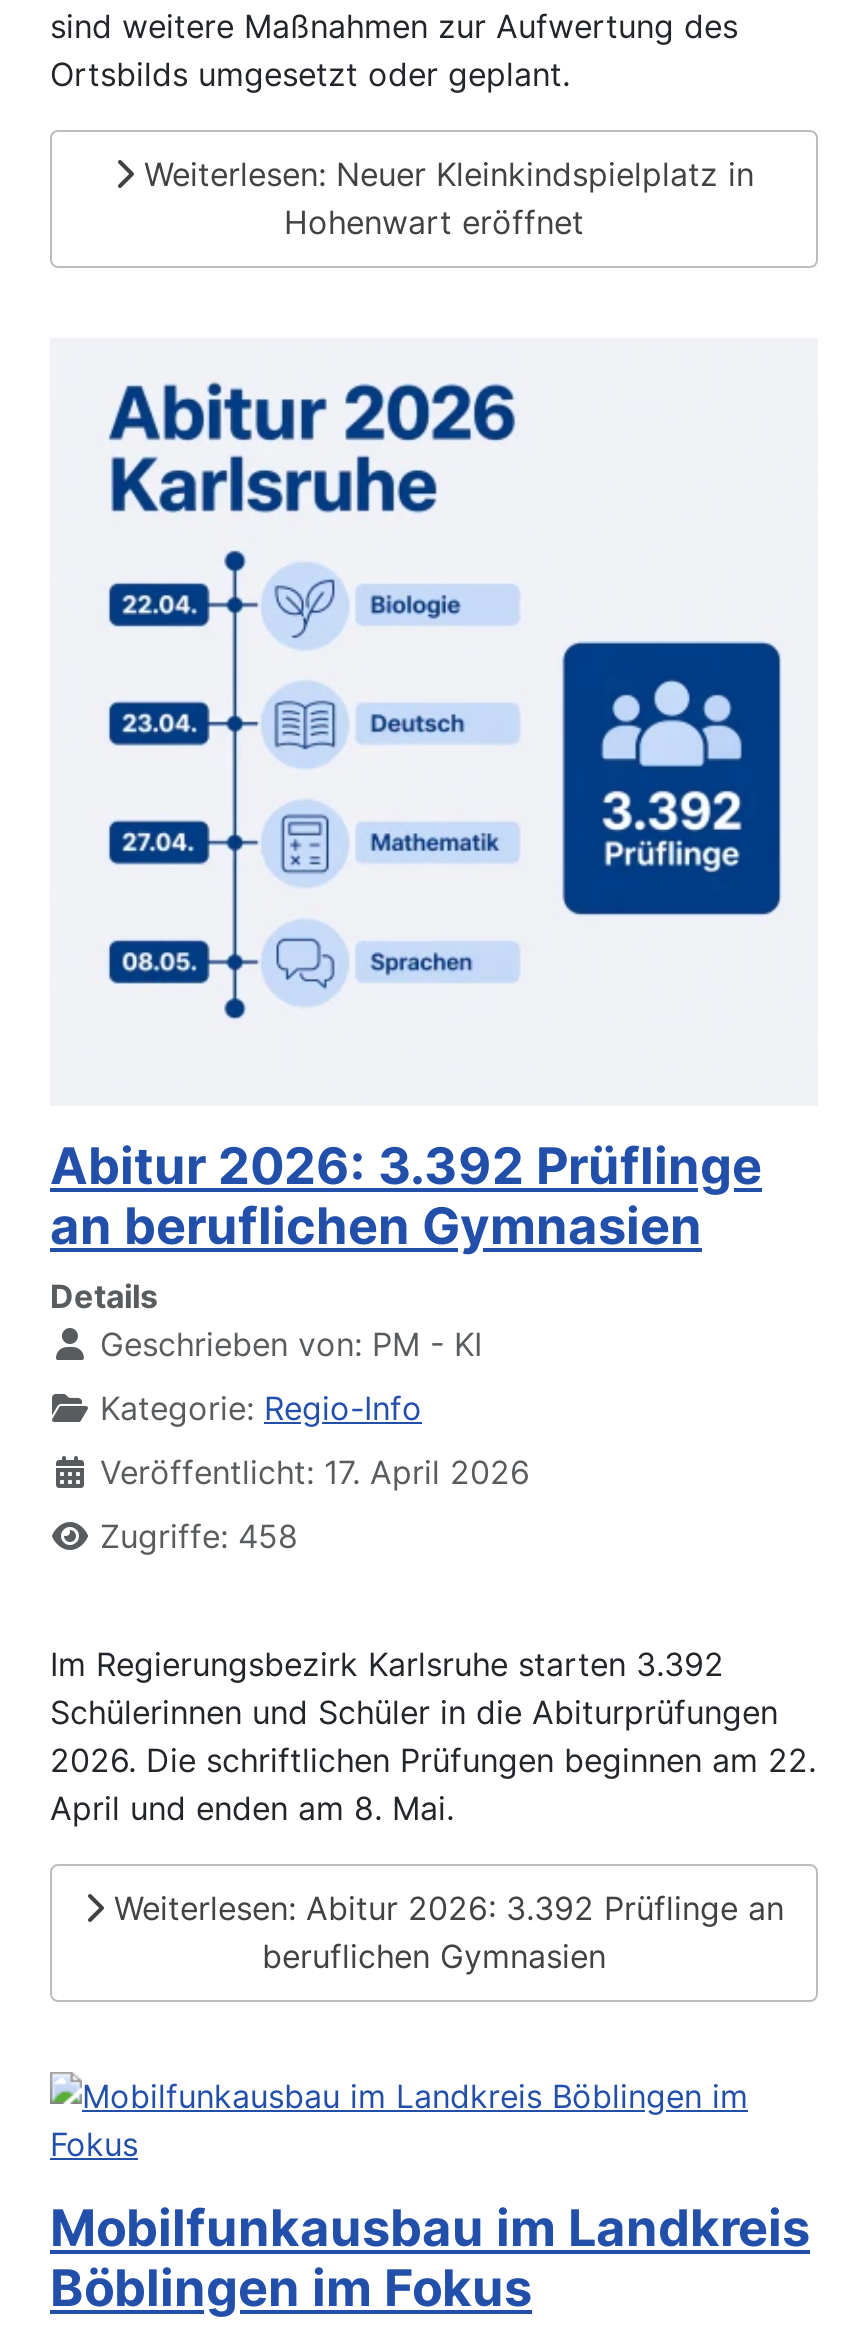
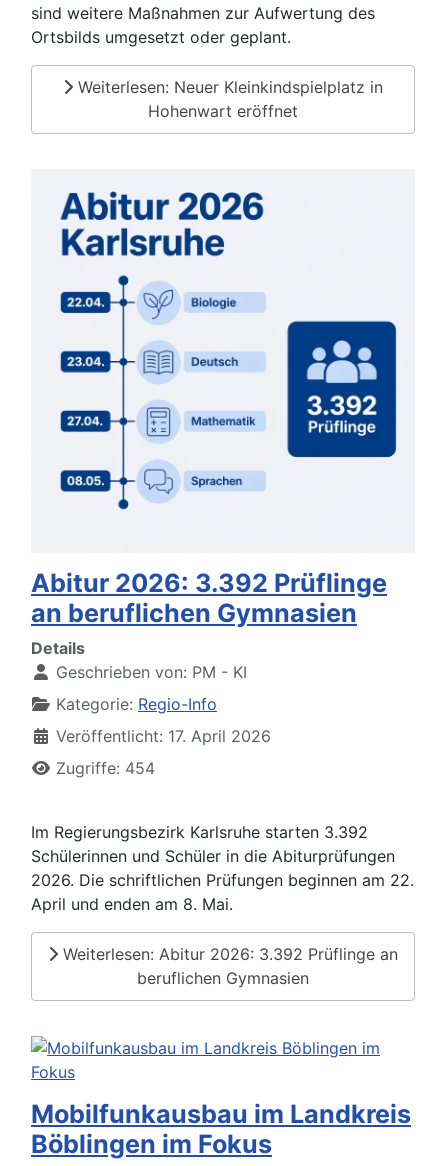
- Zugriffe: 458
+ Zugriffe: 454
